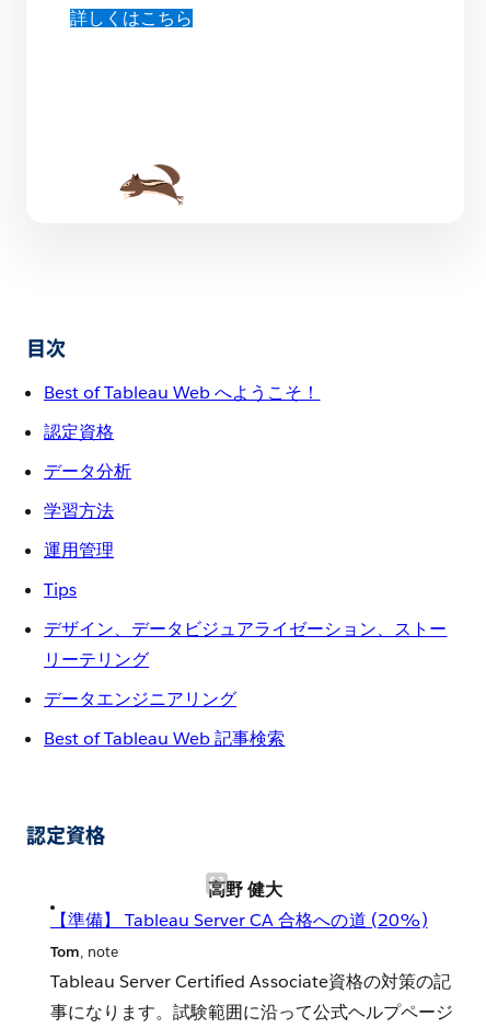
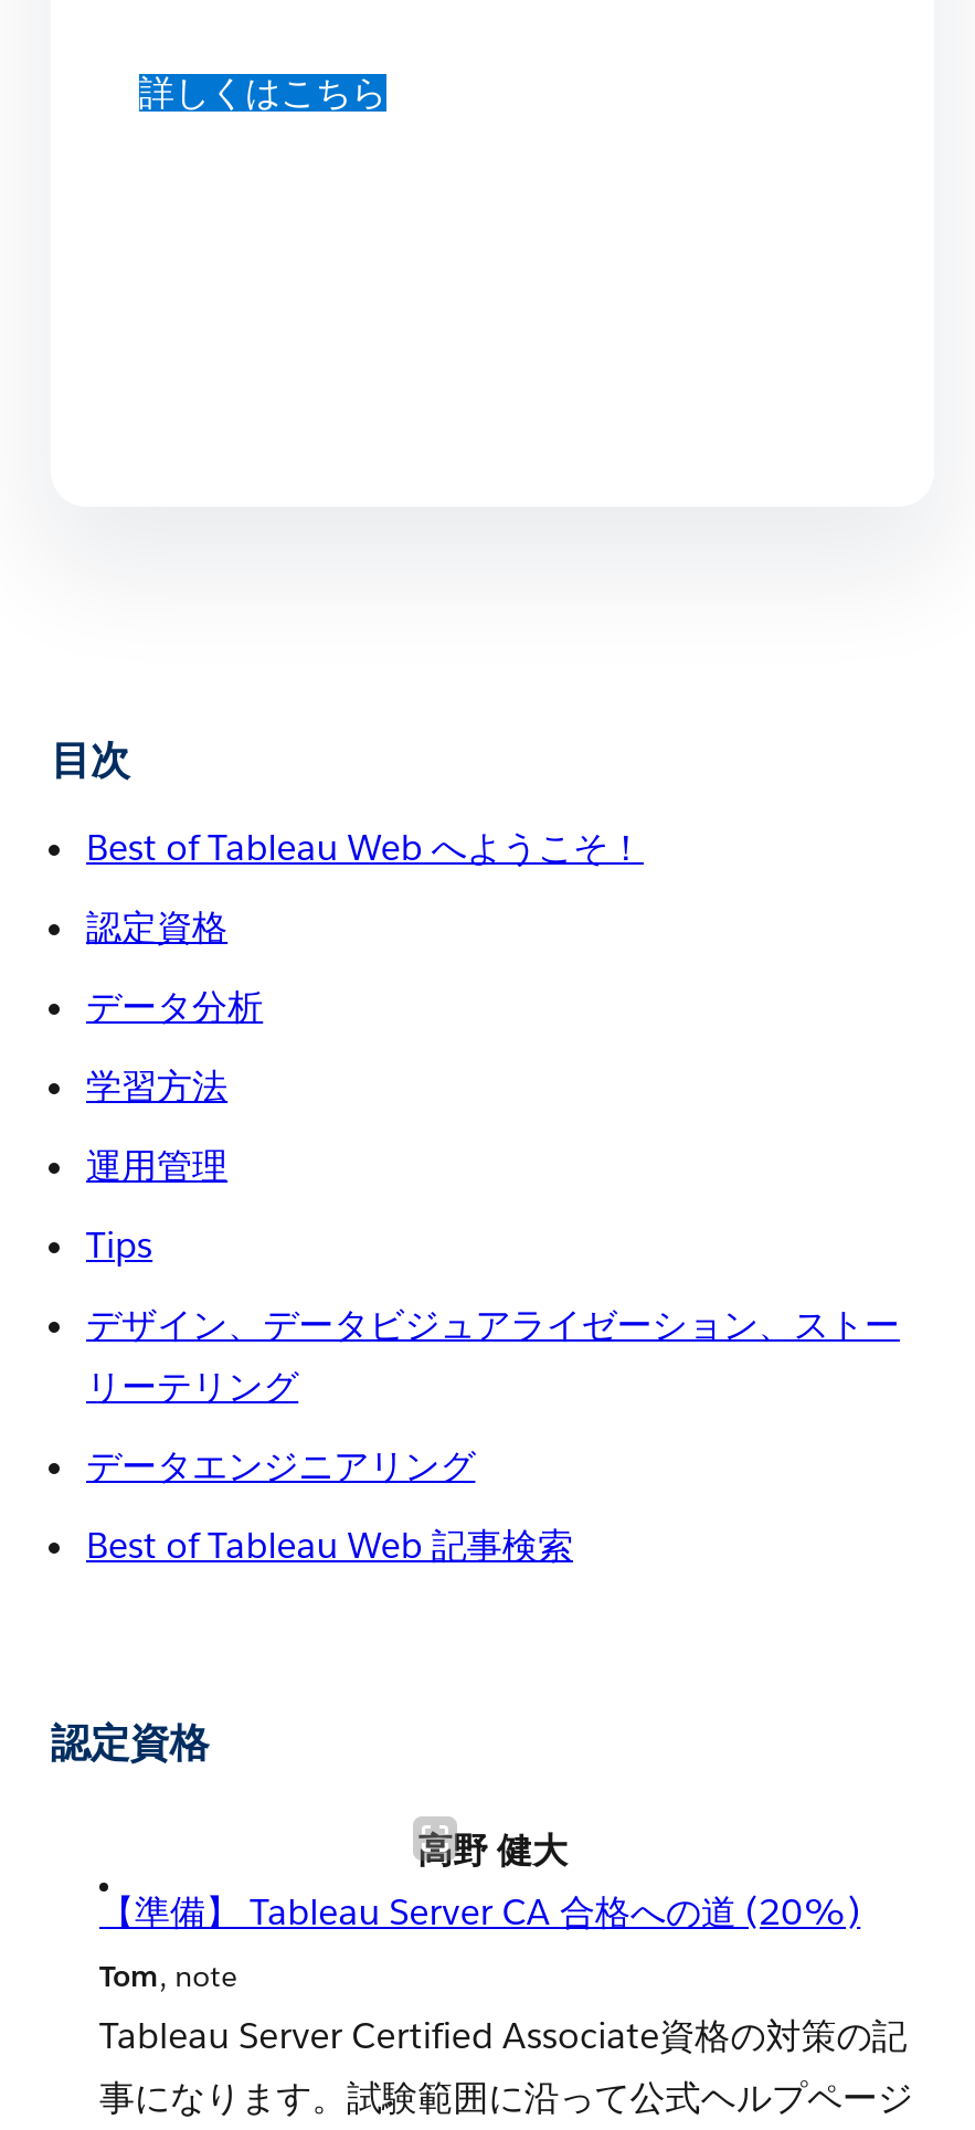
- [image]
